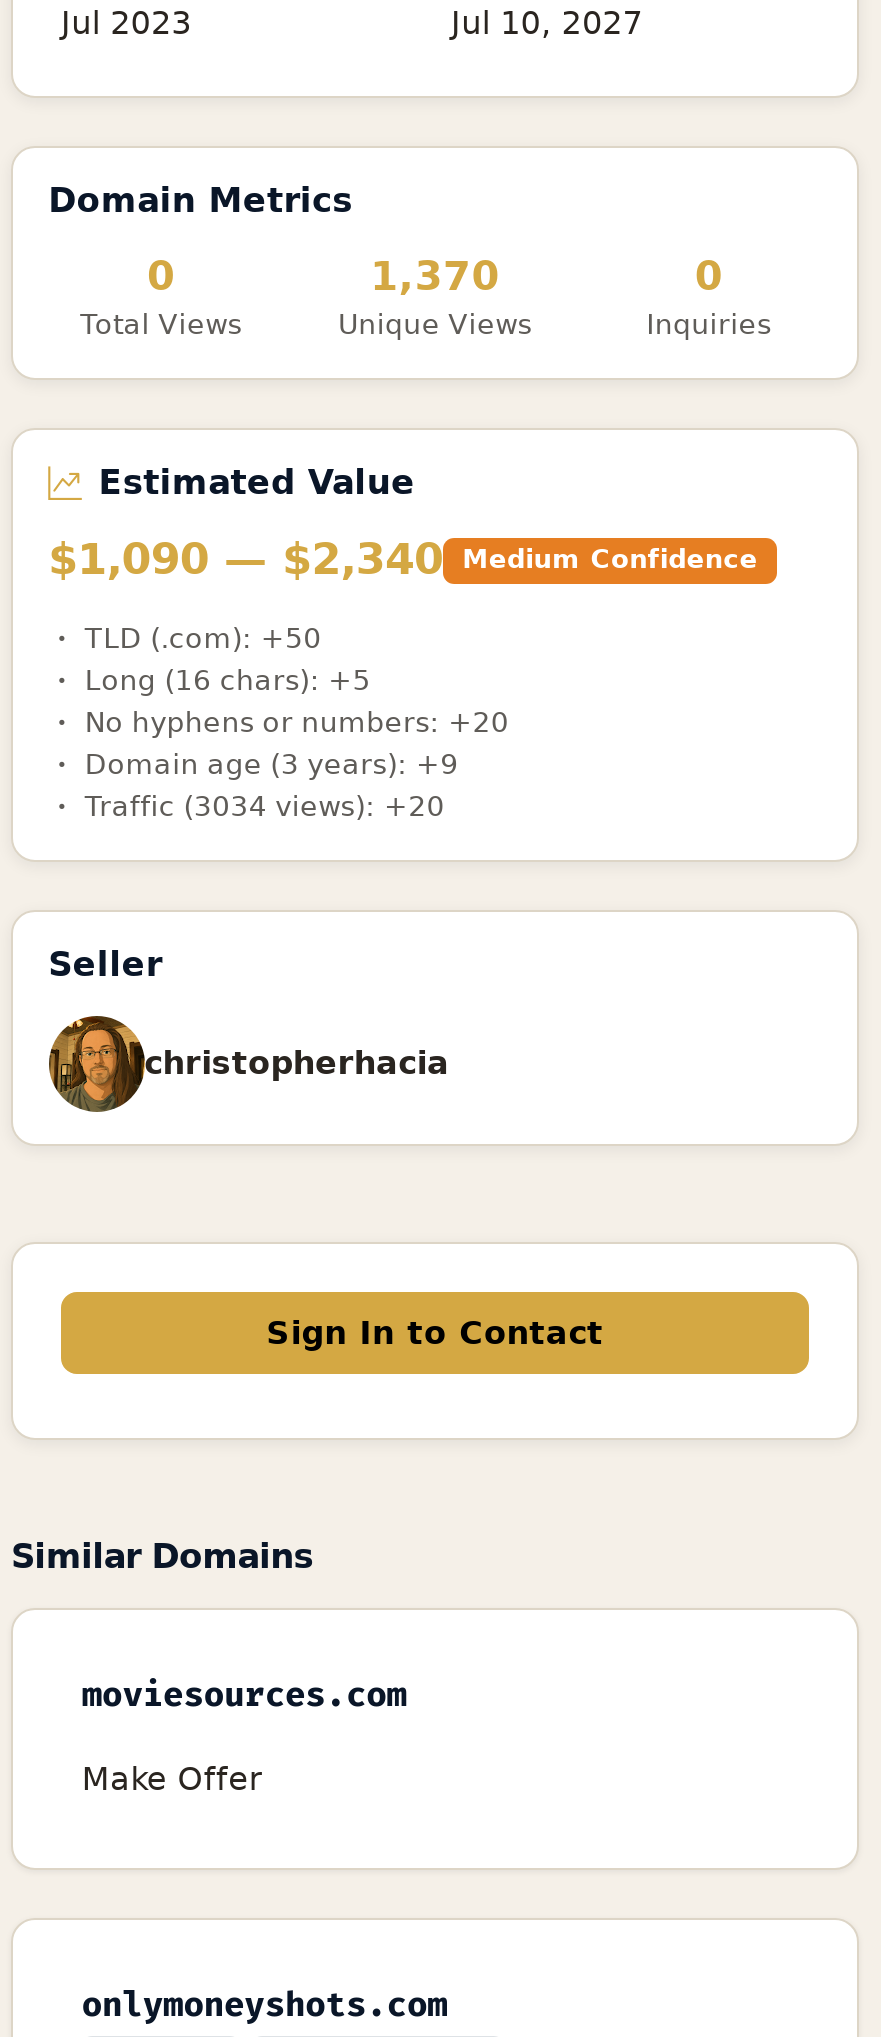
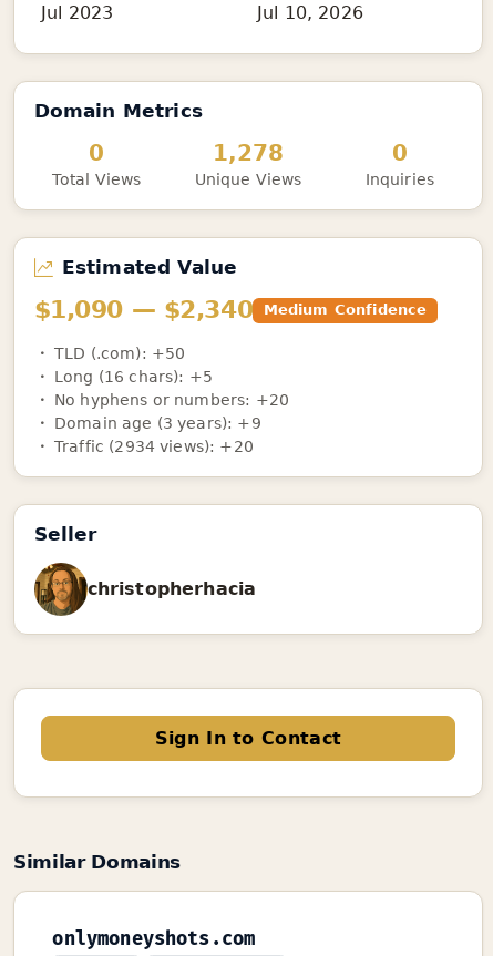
- Jul 10, 2027
+ Jul 10, 2026

- 1,370
+ 1,278

- Traffic (3034 views): +20
+ Traffic (2934 views): +20

- moviesources.com
- Make Offer
